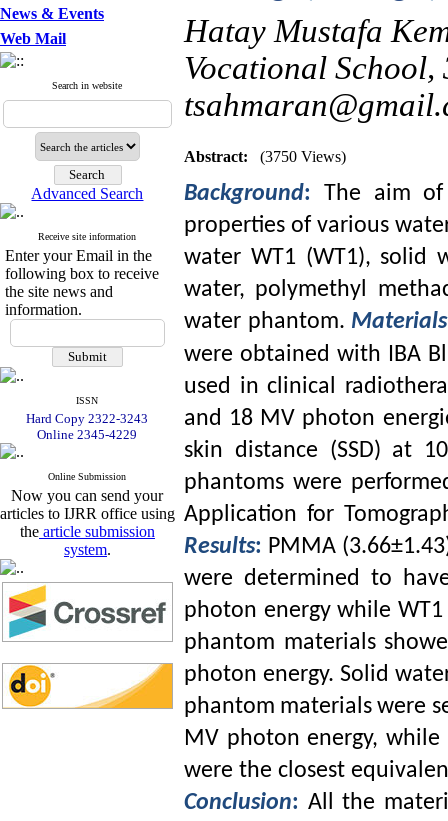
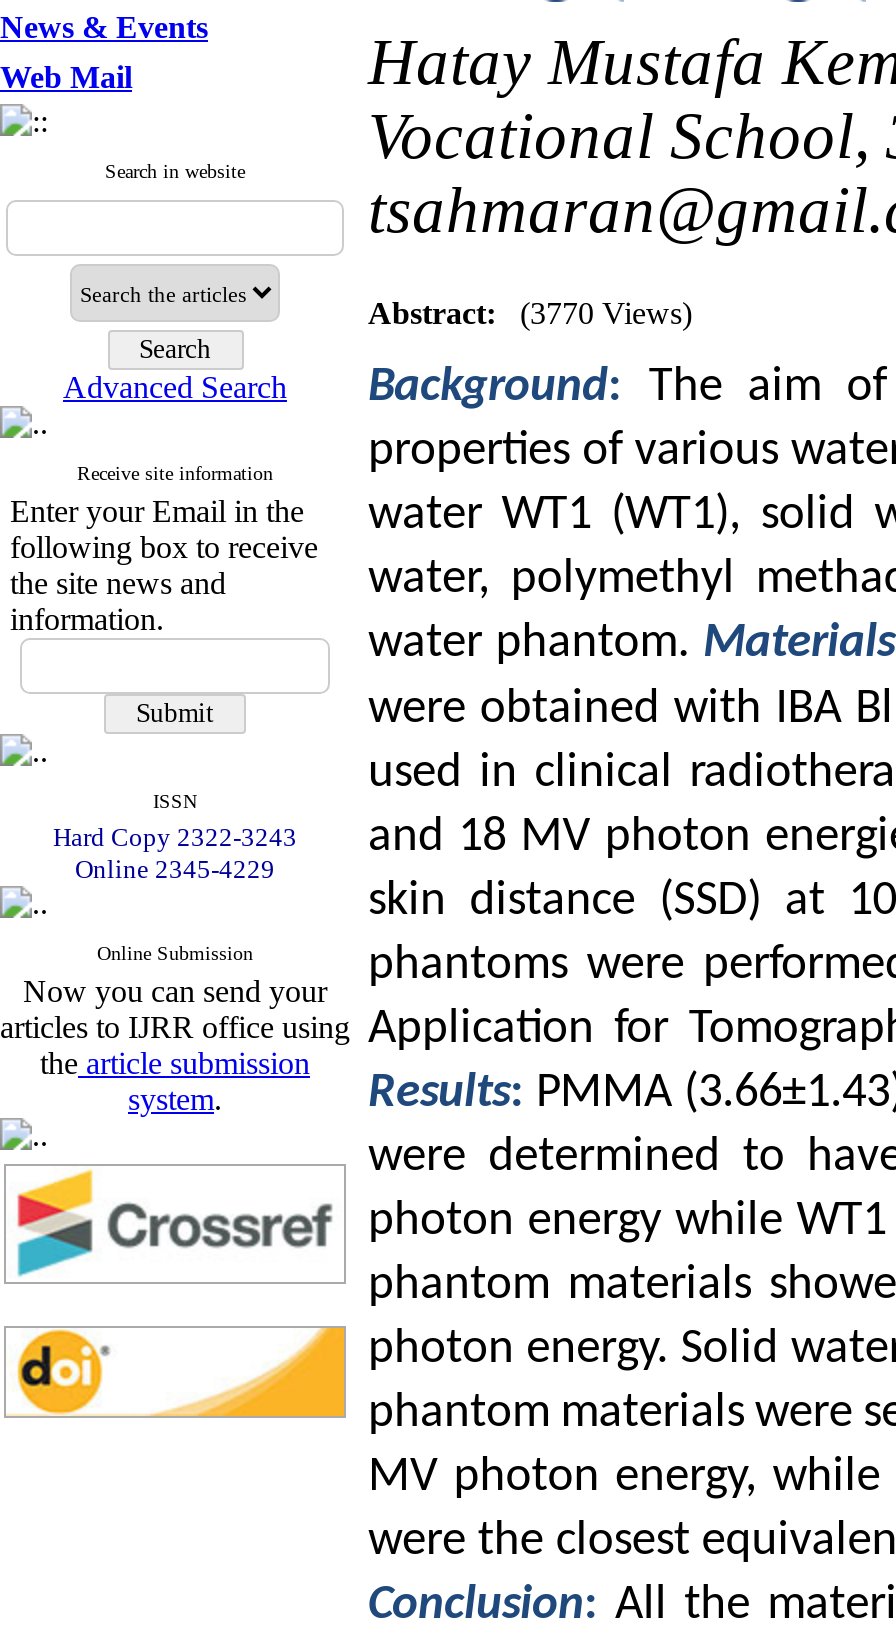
- Abstract: (3750 Views)
+ Abstract: (3770 Views)
